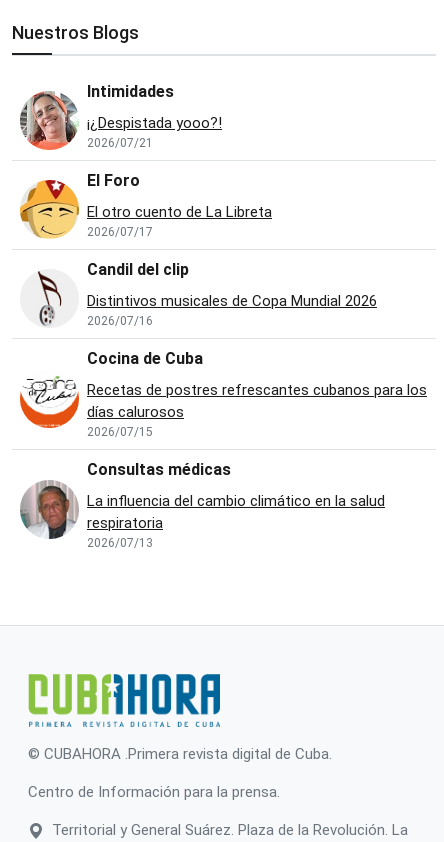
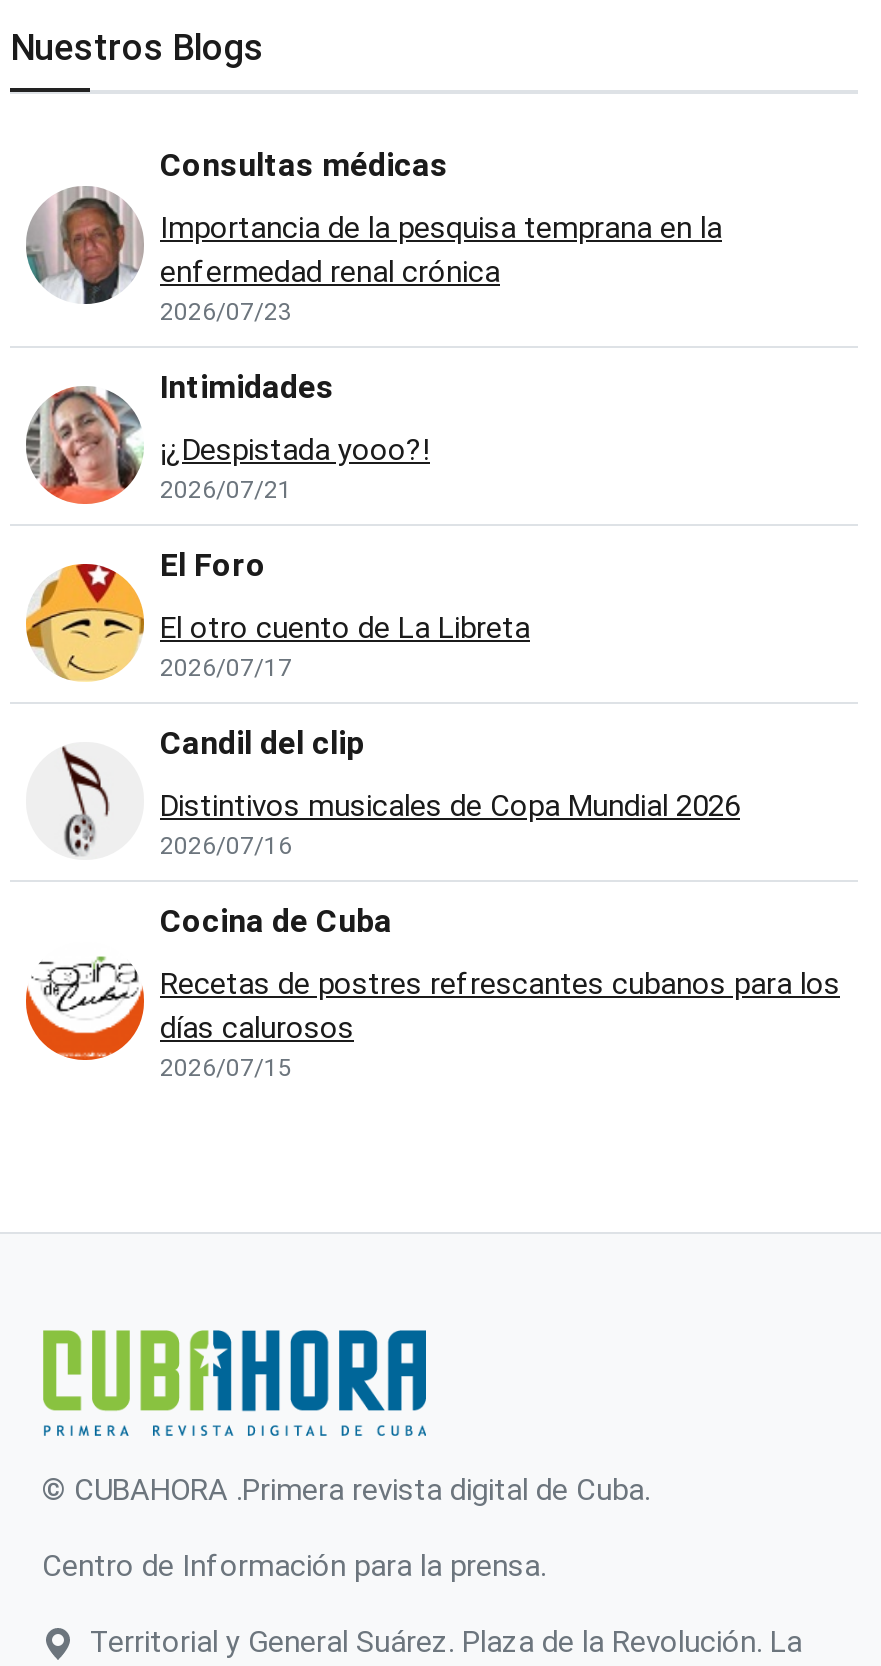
+ Importancia de la pesquisa temprana en la
+ enfermedad renal crónica
+ 2026/07/23

moved down: [image] | Intimidades | ¡¿Despistada yooo?! | ... | días calurosos | 2026/07/15

moved up: [image] | Consultas médicas

- La influencia del cambio climático en la salud
- respiratoria
- 2026/07/13
